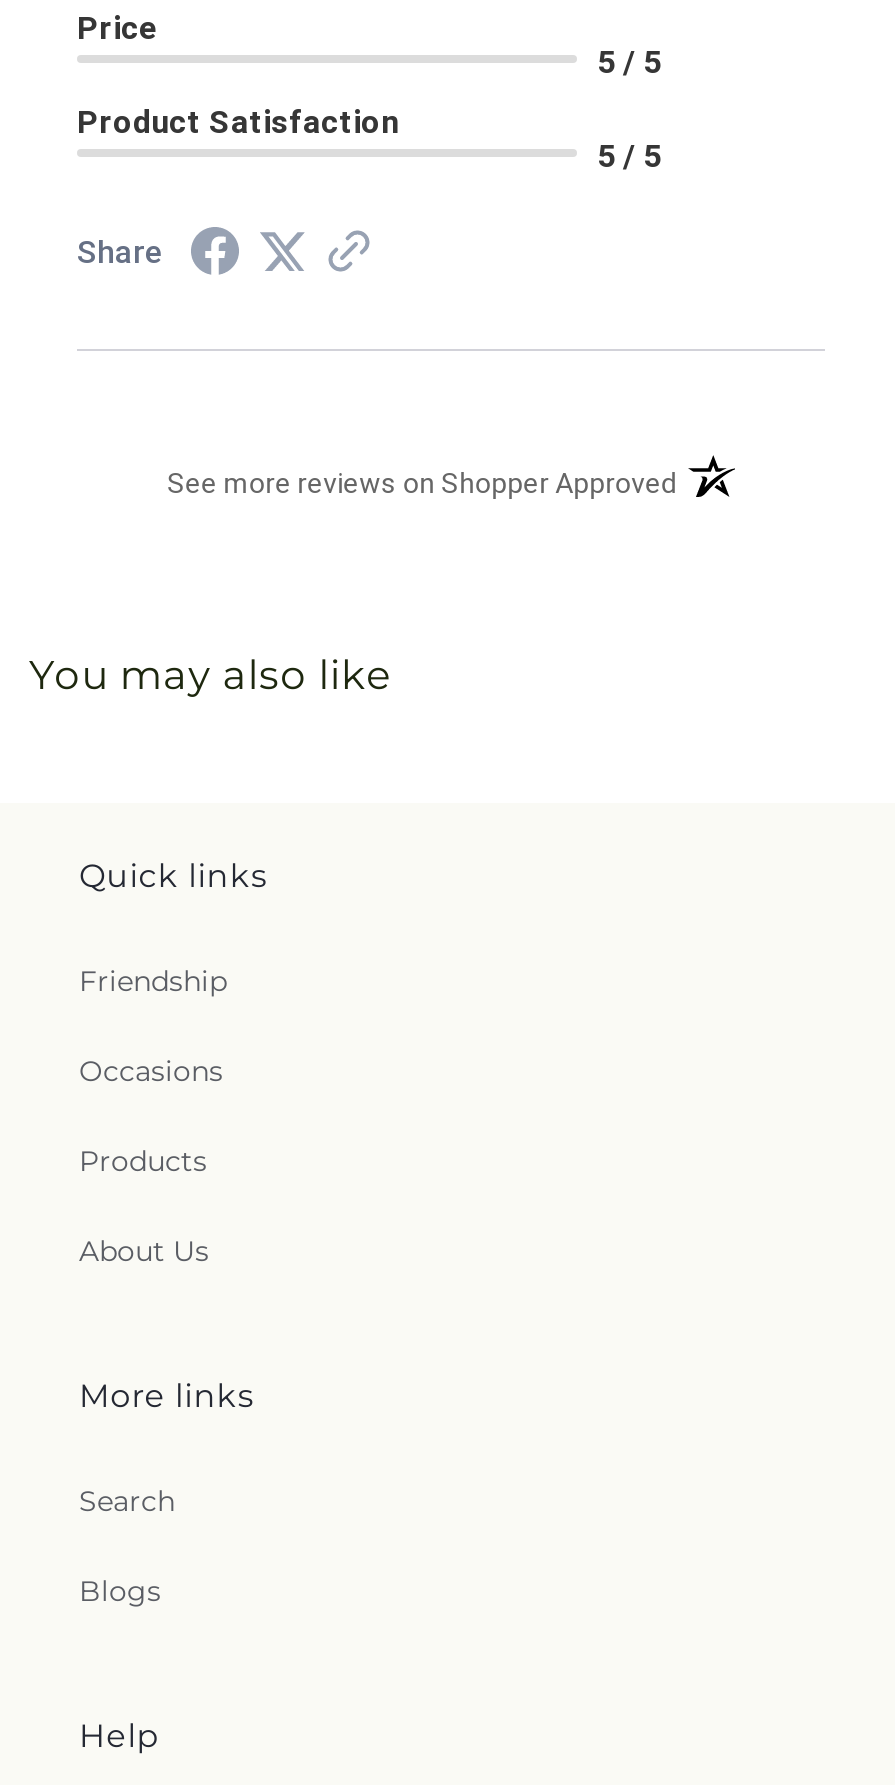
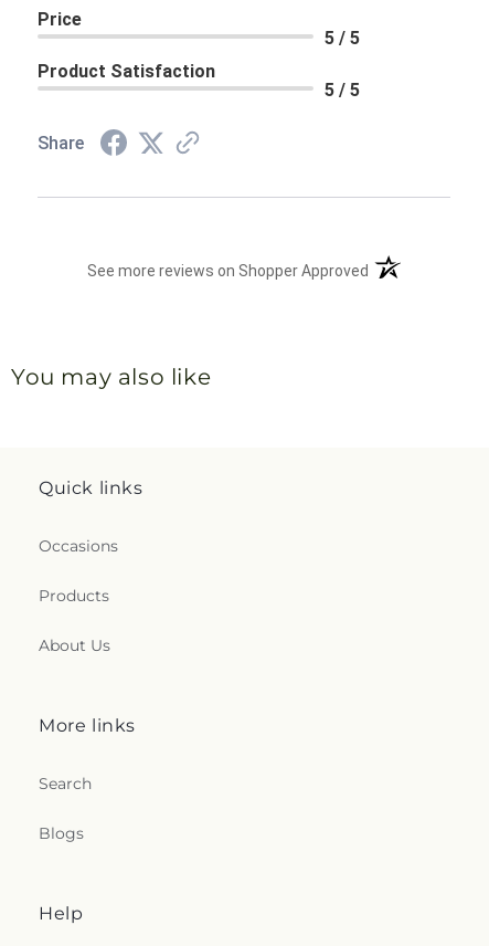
- Friendship
